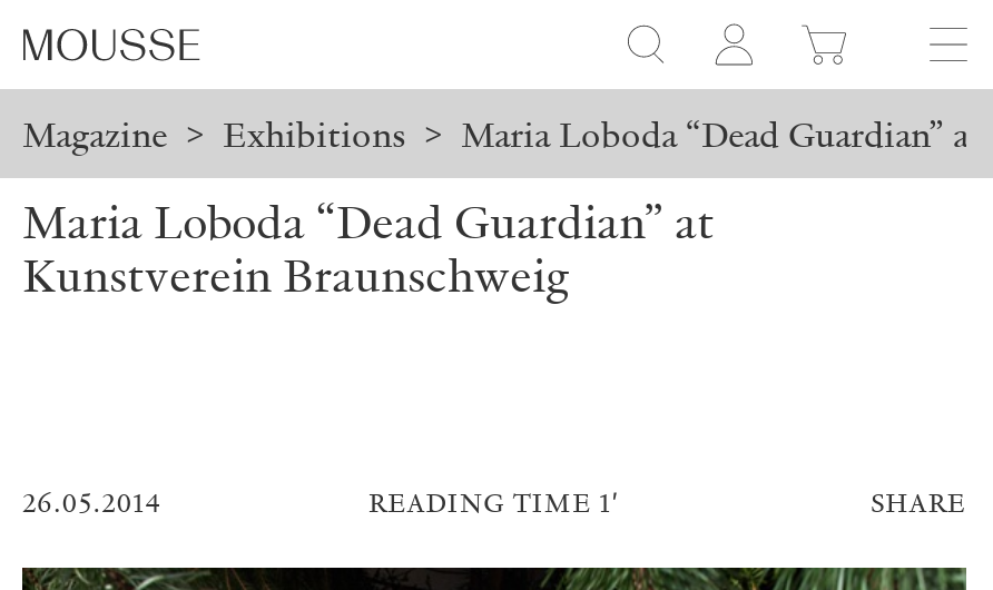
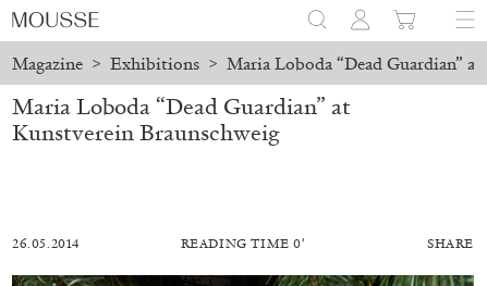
- READING TIME 1′
+ READING TIME 0′
